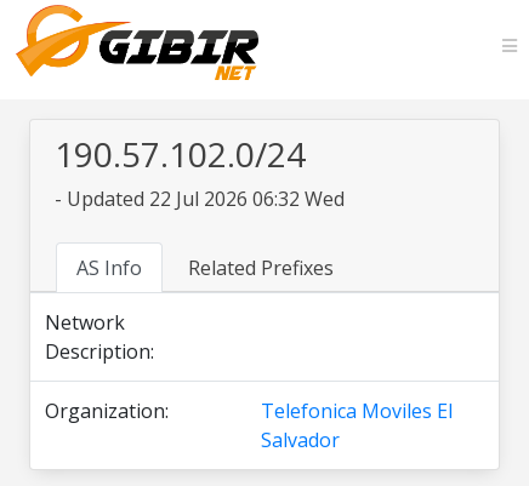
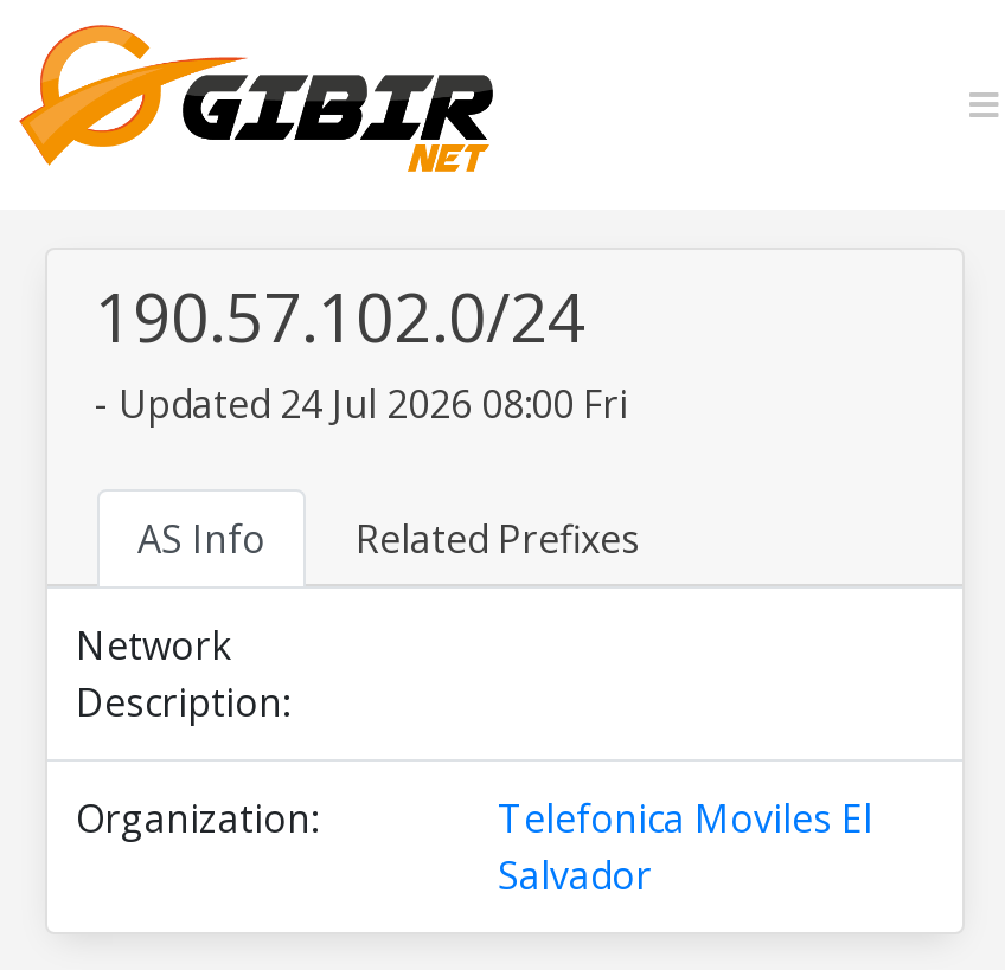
- - Updated 22 Jul 2026 06:32 Wed
+ - Updated 24 Jul 2026 08:00 Fri
